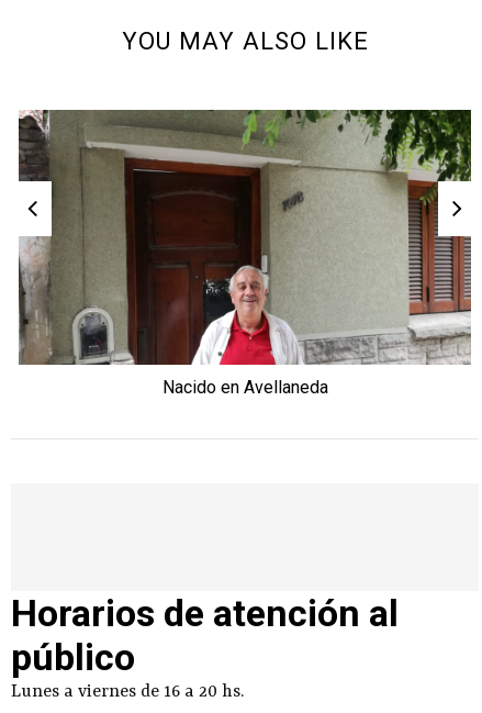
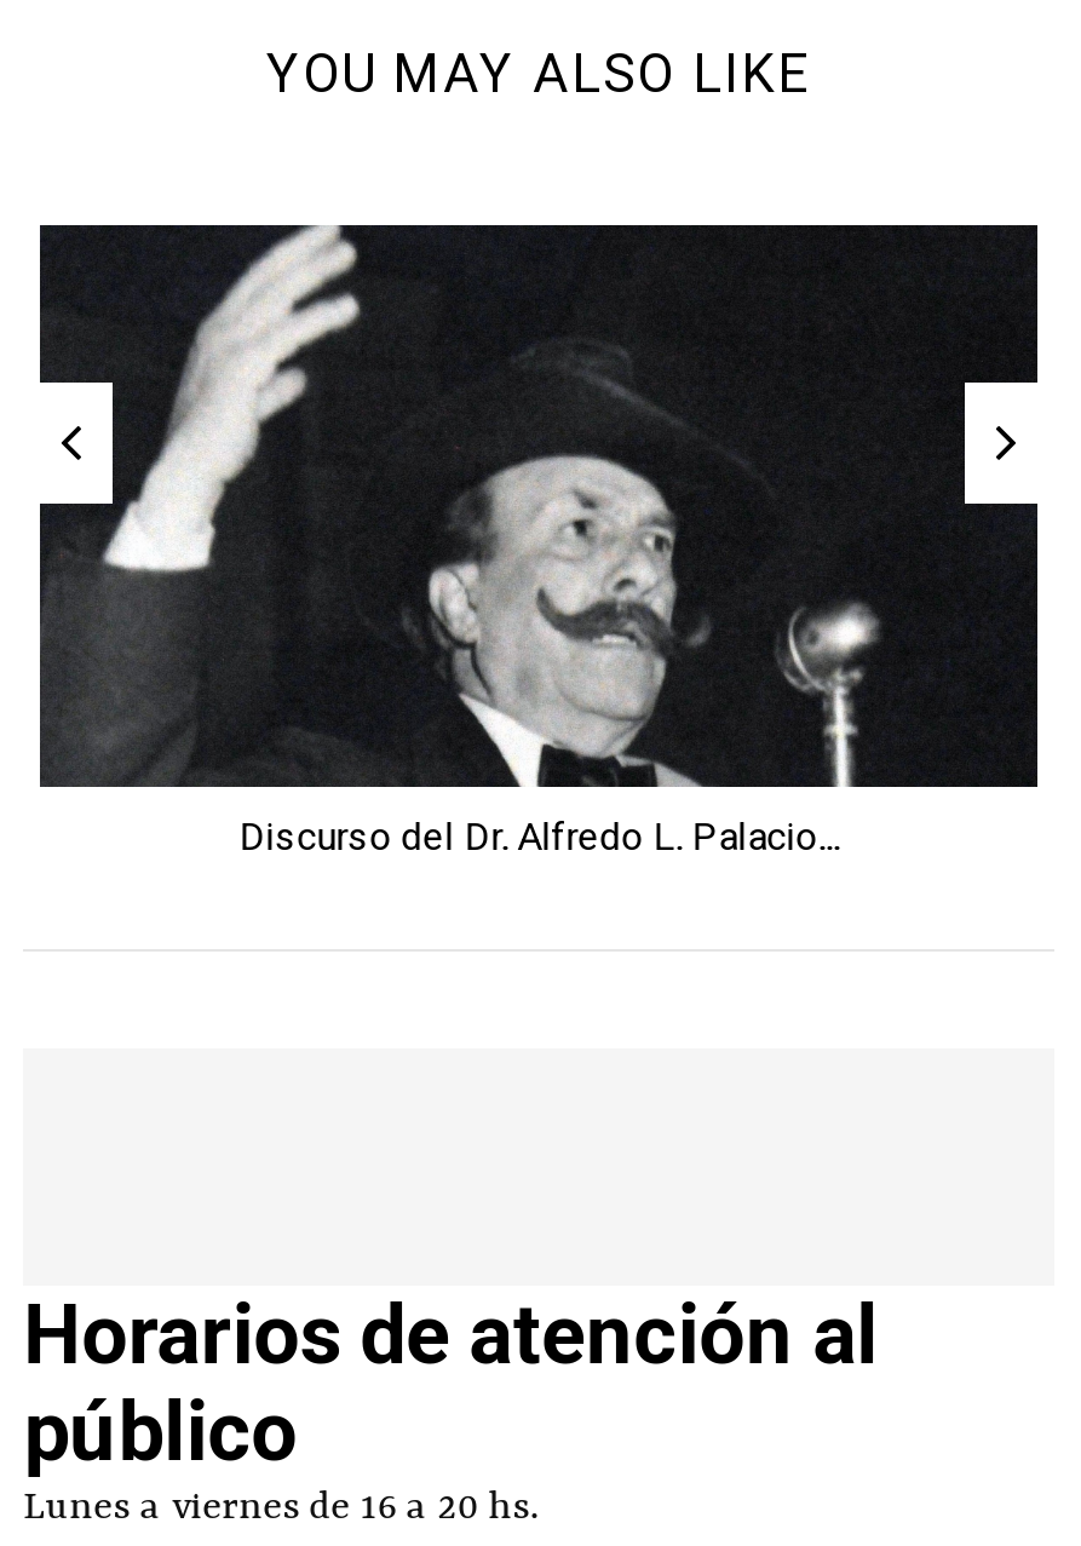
- [image]
- Nacido en Avellaneda
+ [image]
+ Discurso del Dr. Alfredo L. Palacio...
